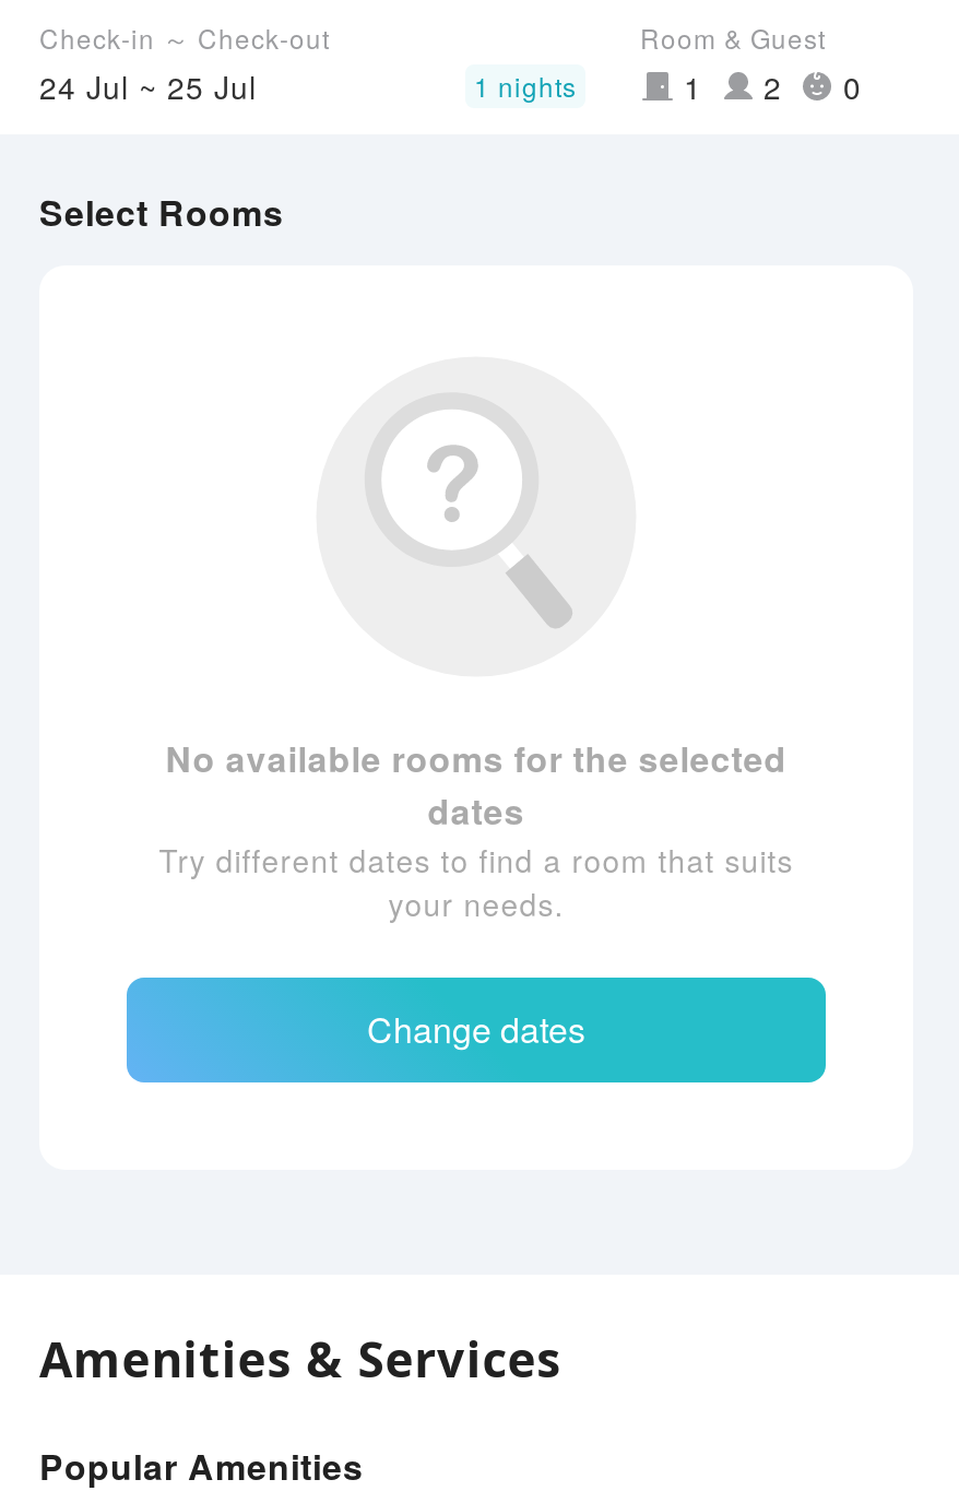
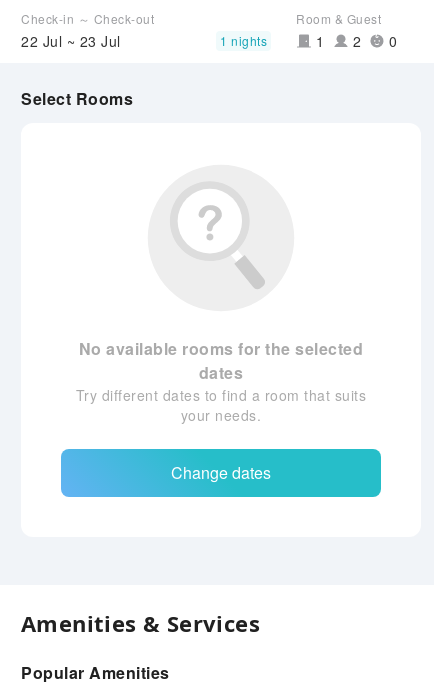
- 24 Jul ~ 25 Jul
+ 22 Jul ~ 23 Jul
